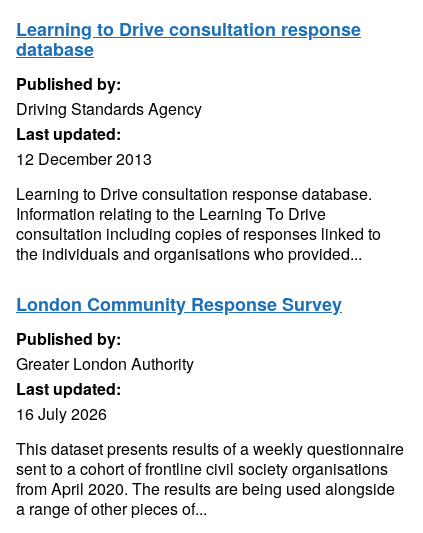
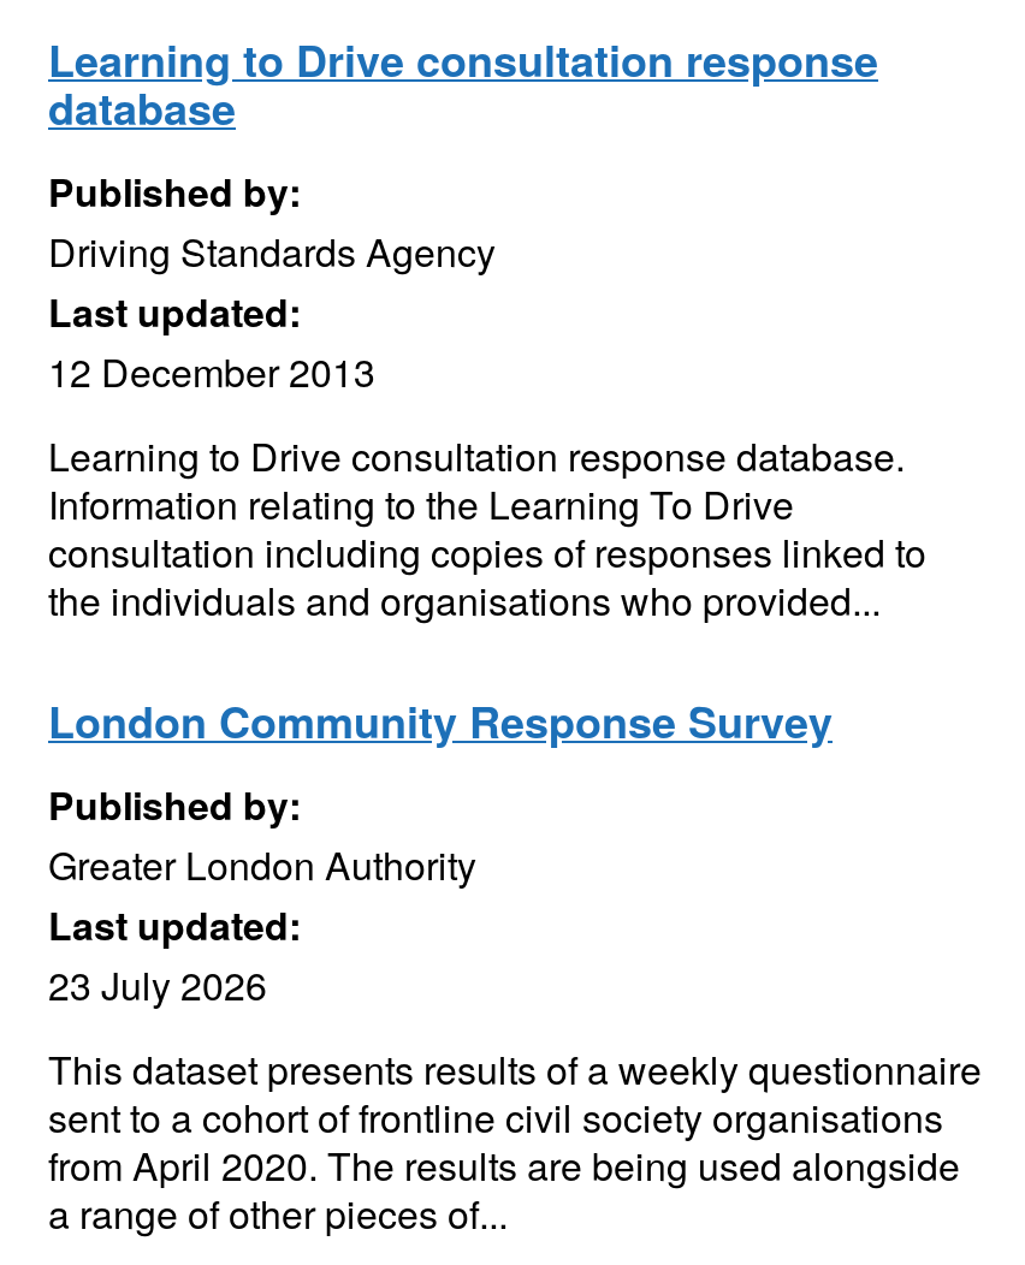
- 16 July 2026
+ 23 July 2026
